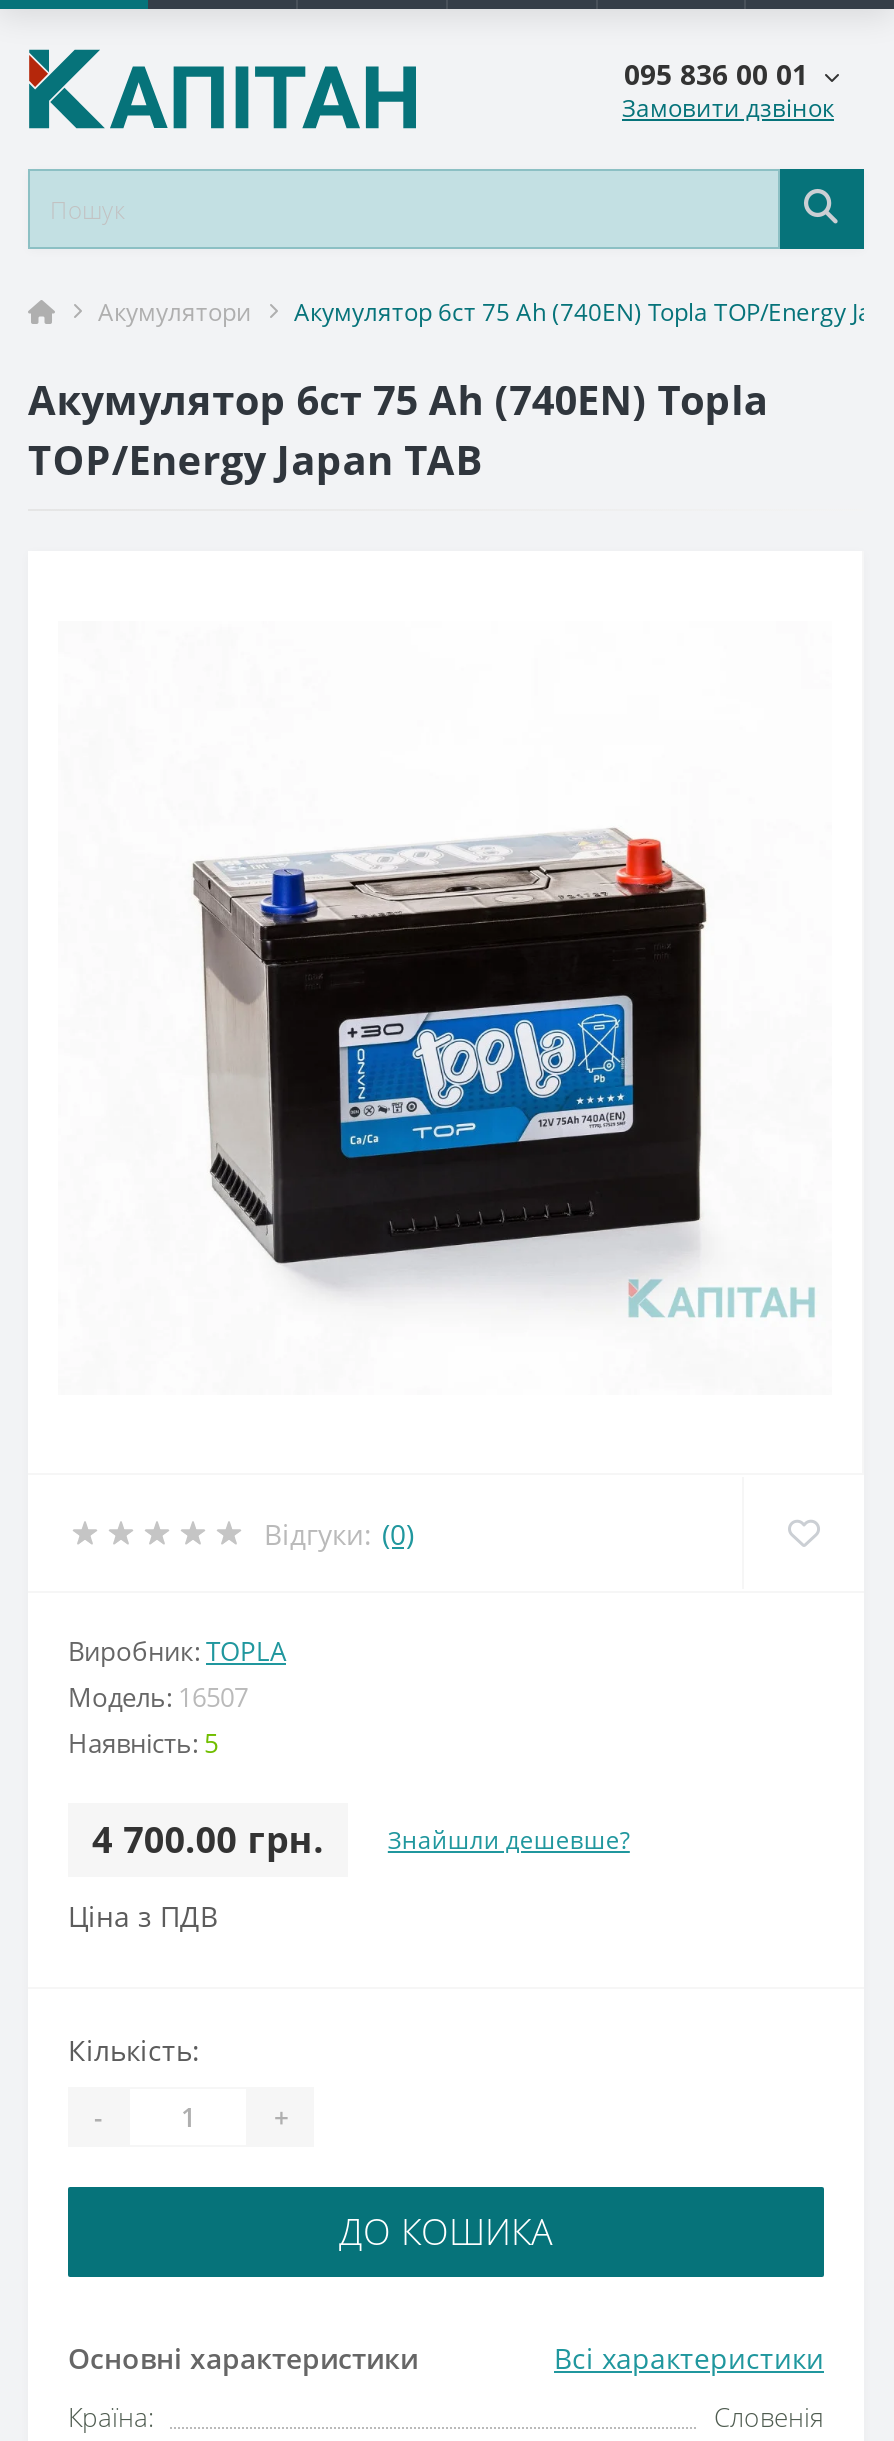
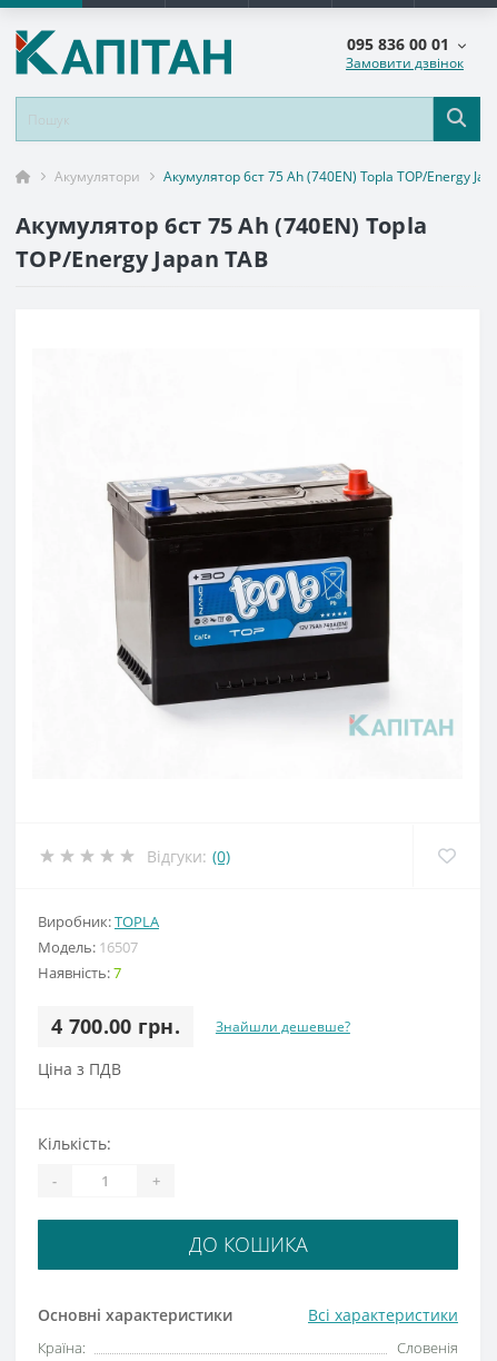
- Наявність: 5
+ Наявність: 7
